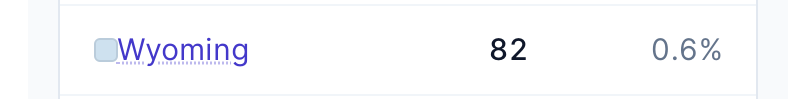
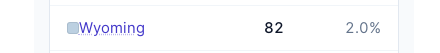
- 0.6%
+ 2.0%
